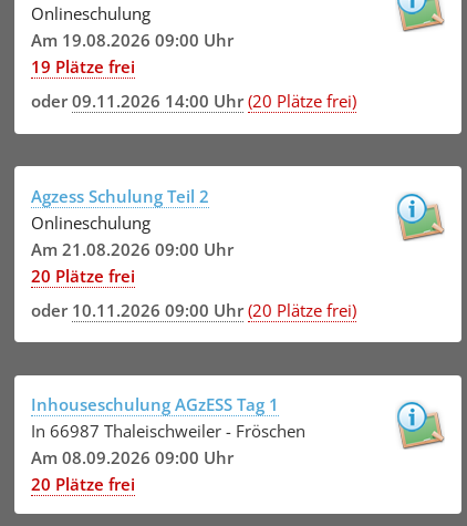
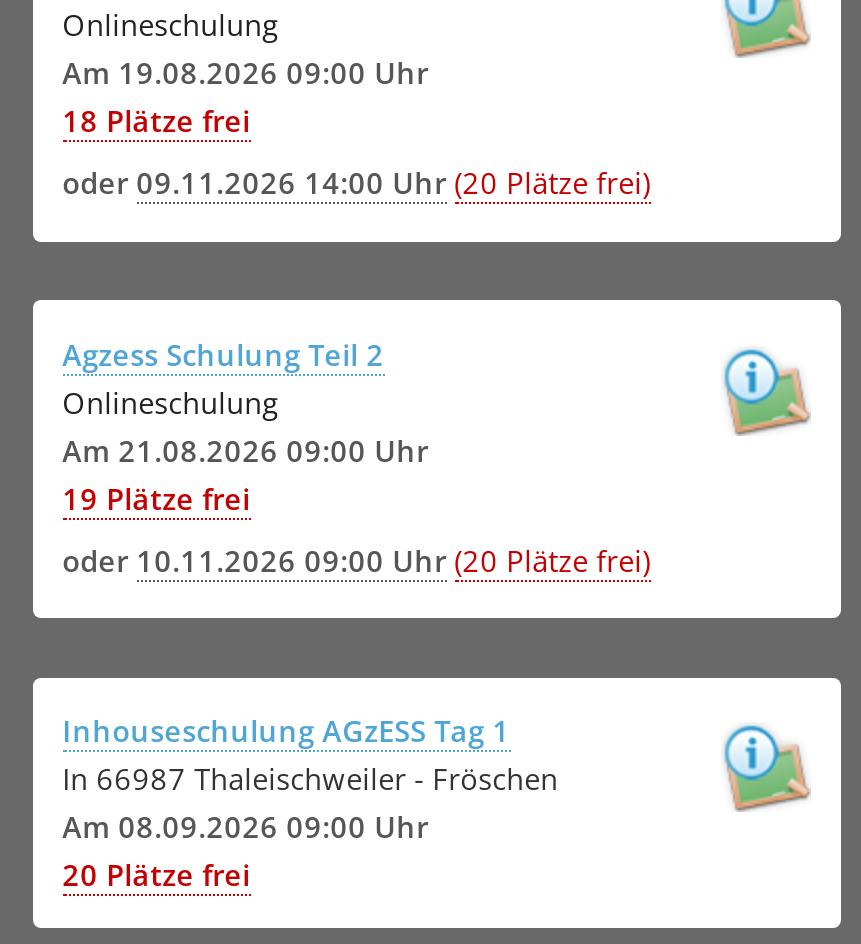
- 19 Plätze frei
+ 18 Plätze frei

- 20 Plätze frei
+ 19 Plätze frei
